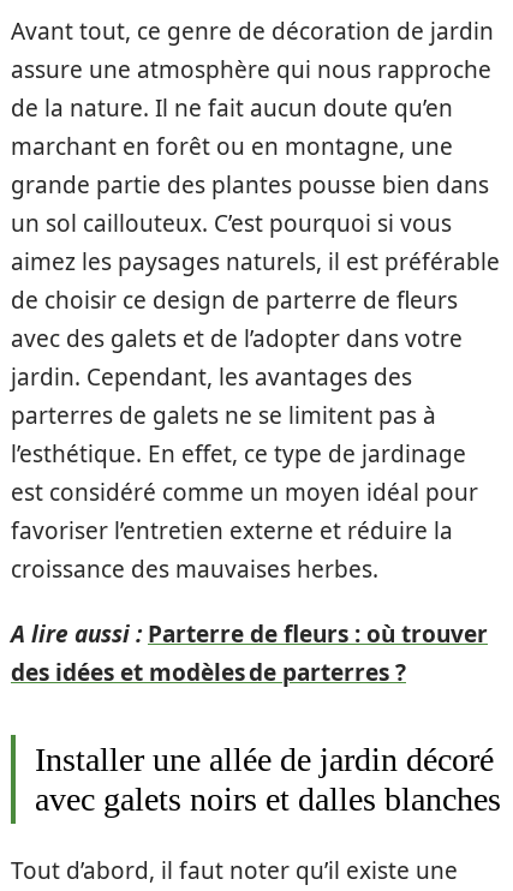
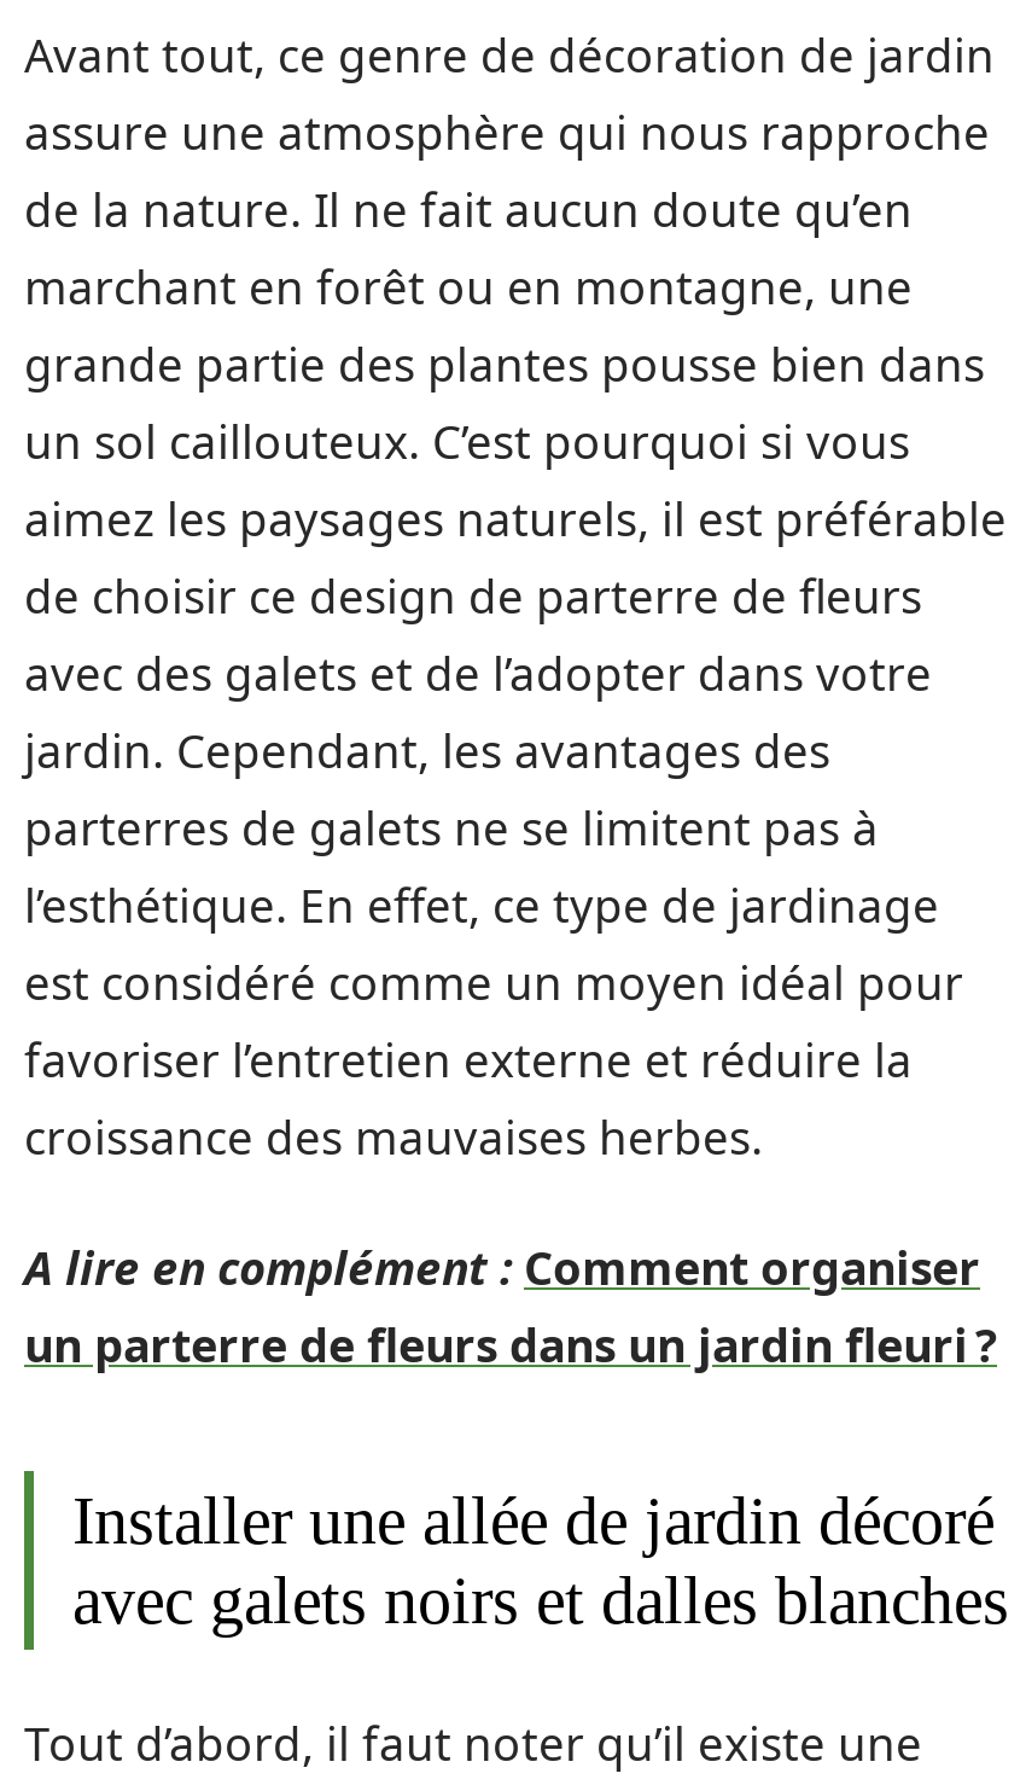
- A lire aussi : Parterre de fleurs : où trouver
- des idées et modèles de parterres ?
+ A lire en complément : Comment organiser
+ un parterre de fleurs dans un jardin fleuri ?
